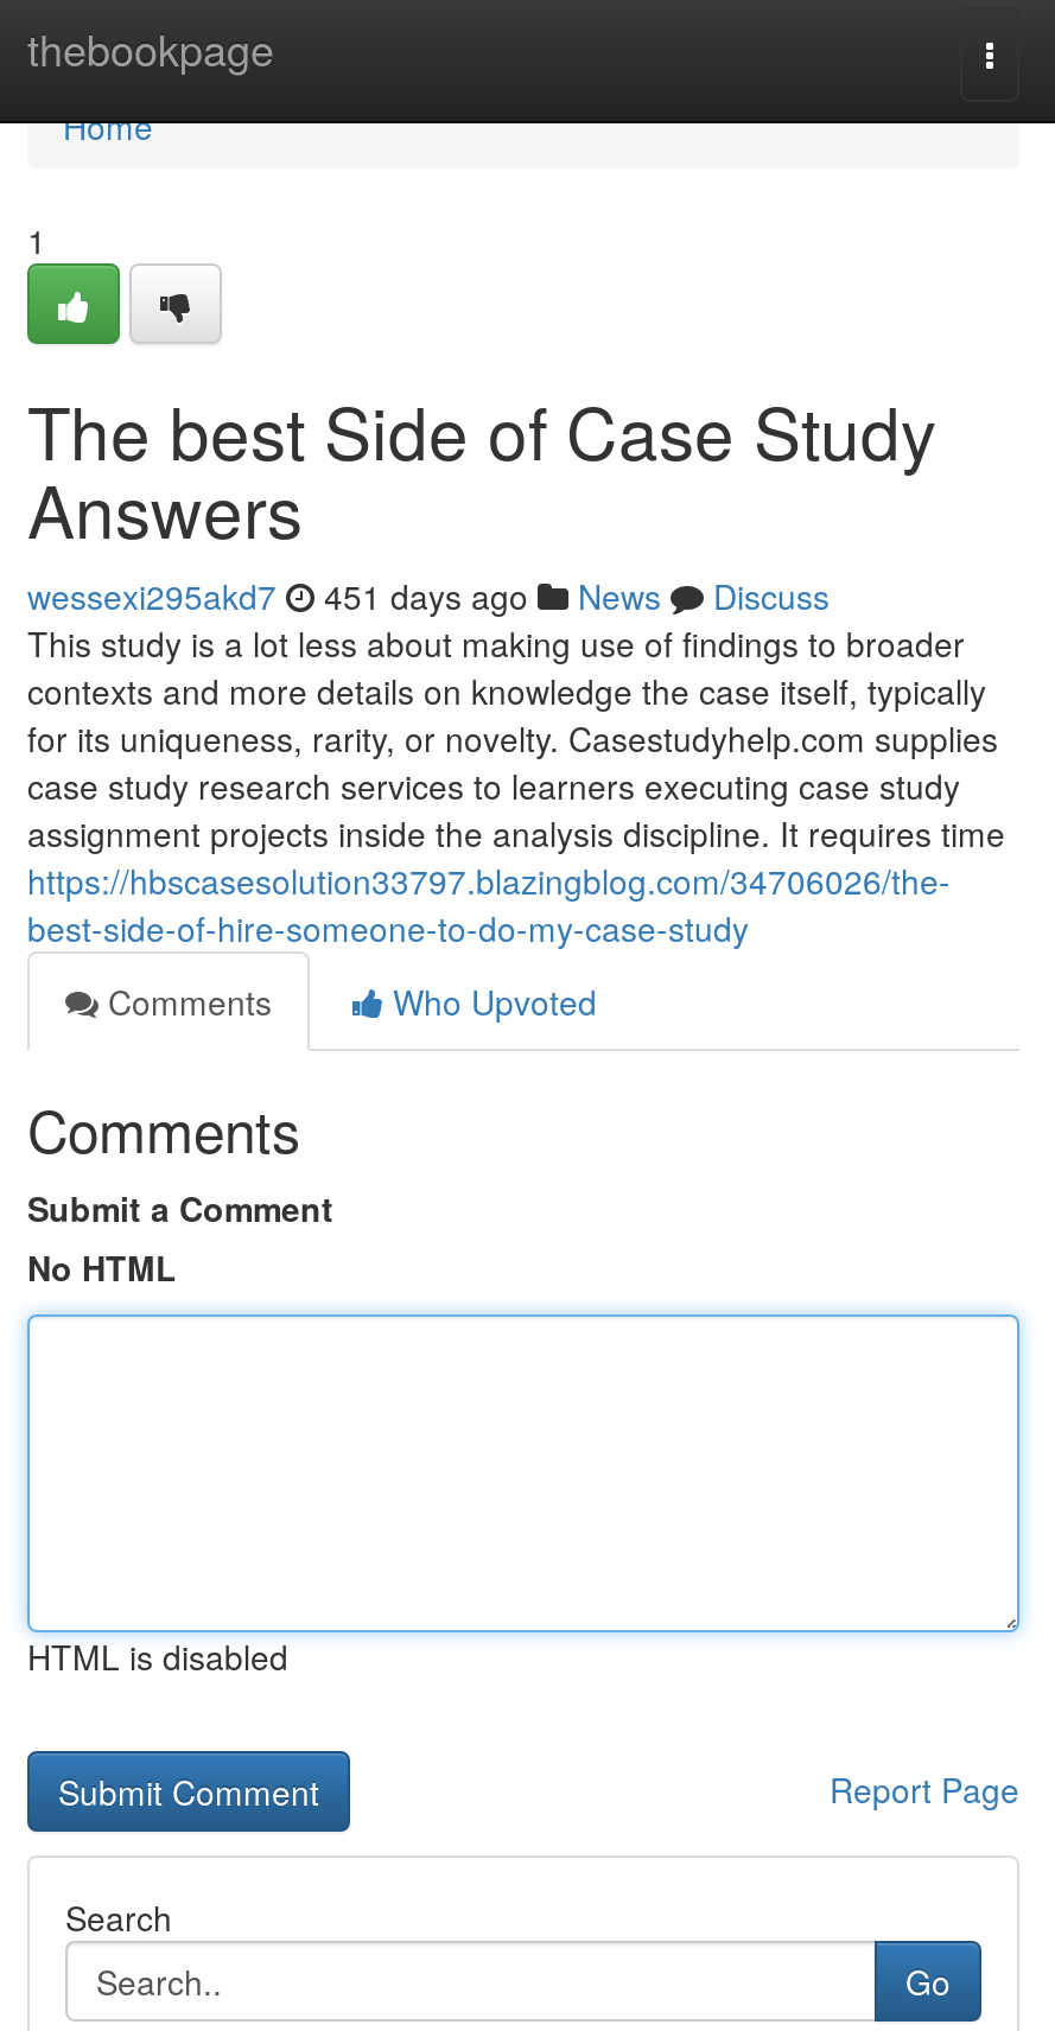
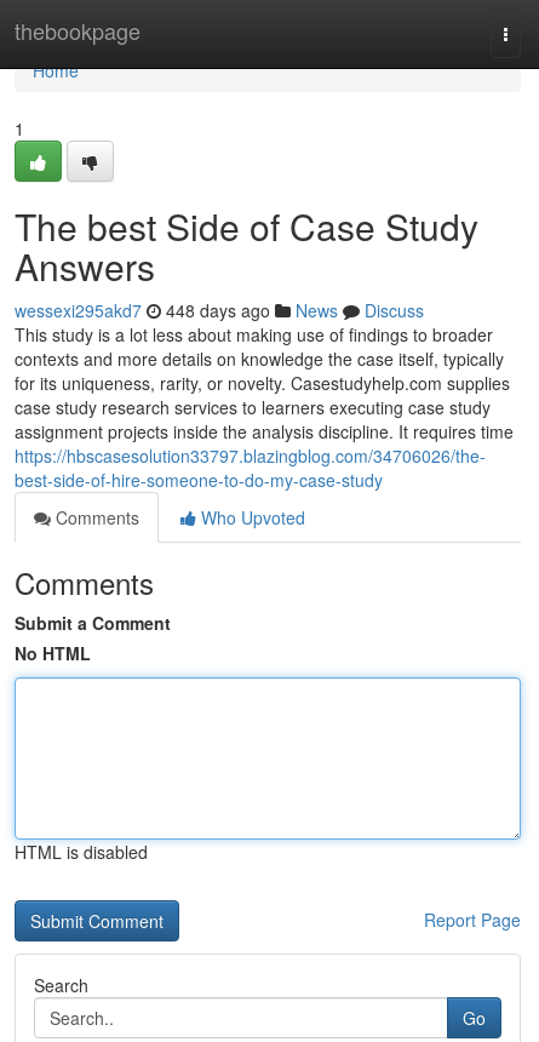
- wessexi295akd7 451 days ago News Discuss
+ wessexi295akd7 448 days ago News Discuss
